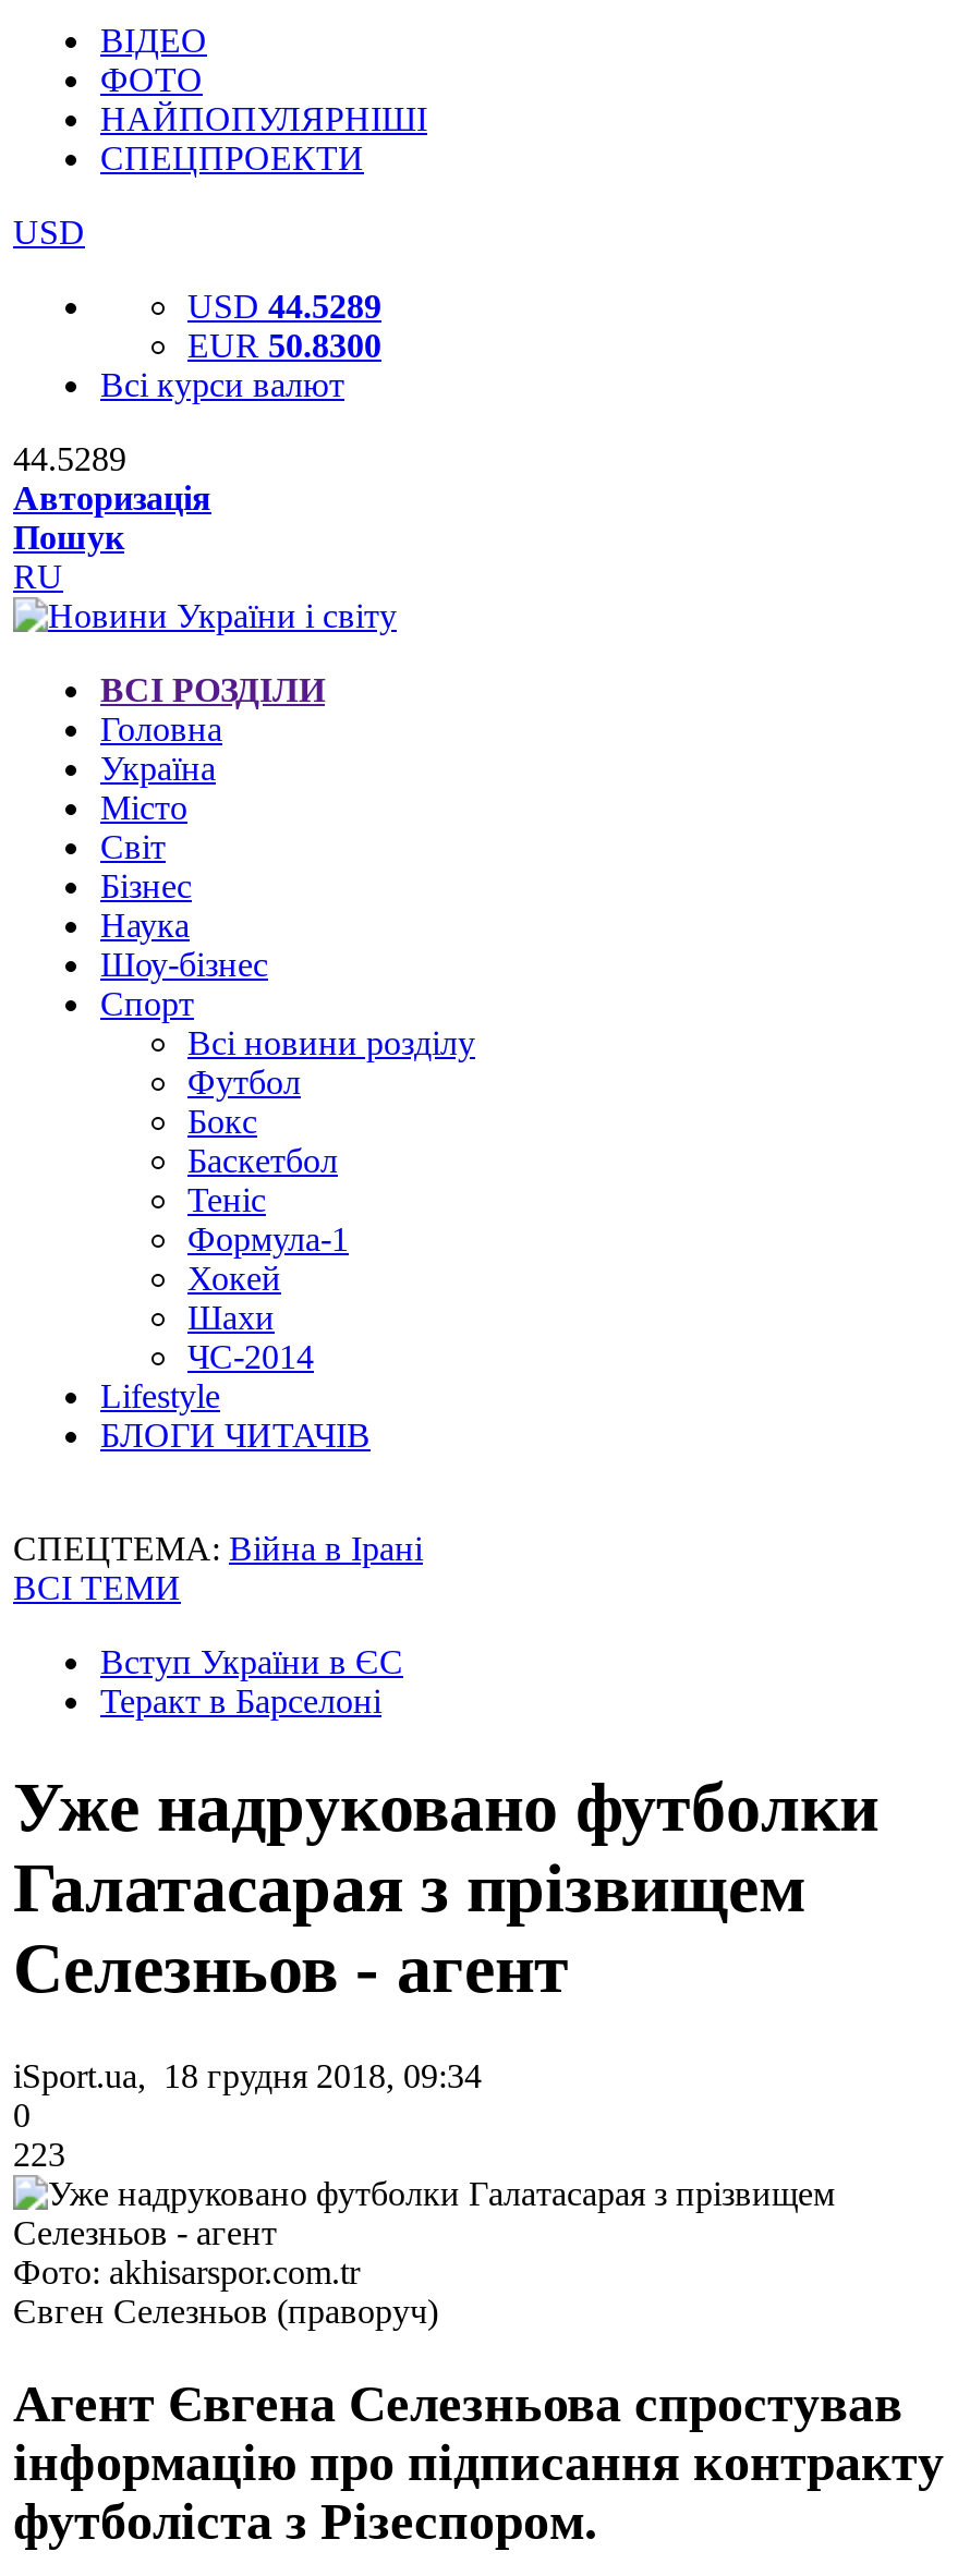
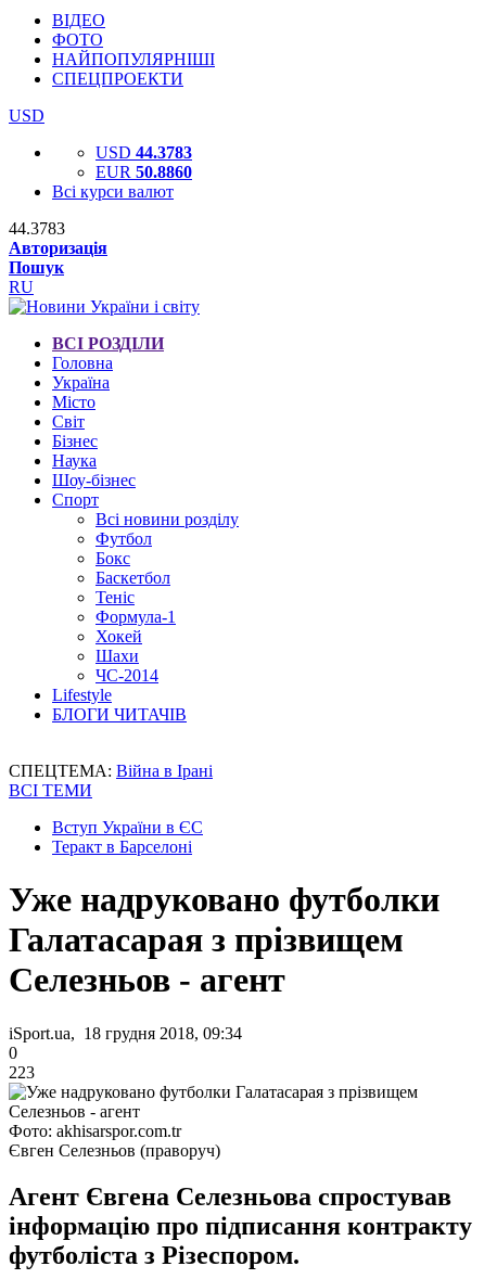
- USD 44.5289
+ USD 44.3783

- EUR 50.8300
+ EUR 50.8860

- 44.5289
+ 44.3783
